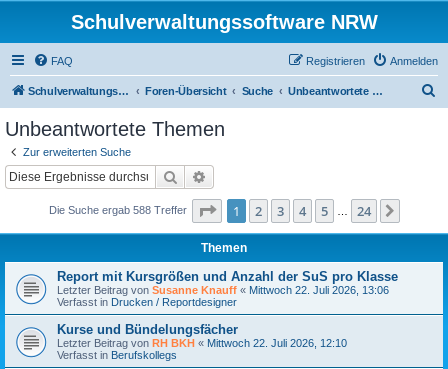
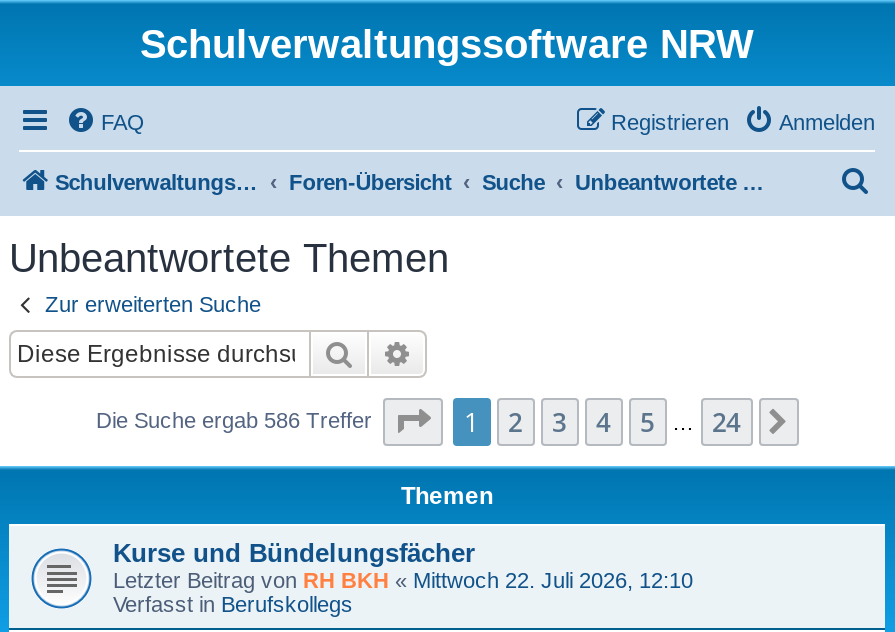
- Die Suche ergab 588 Treffer
+ Die Suche ergab 586 Treffer

- Report mit Kursgrößen und Anzahl der SuS pro Klasse
- Letzter Beitrag von Susanne Knauff «Mittwoch 22. Juli 2026, 13:06
- Verfasst in Drucken / Reportdesigner
